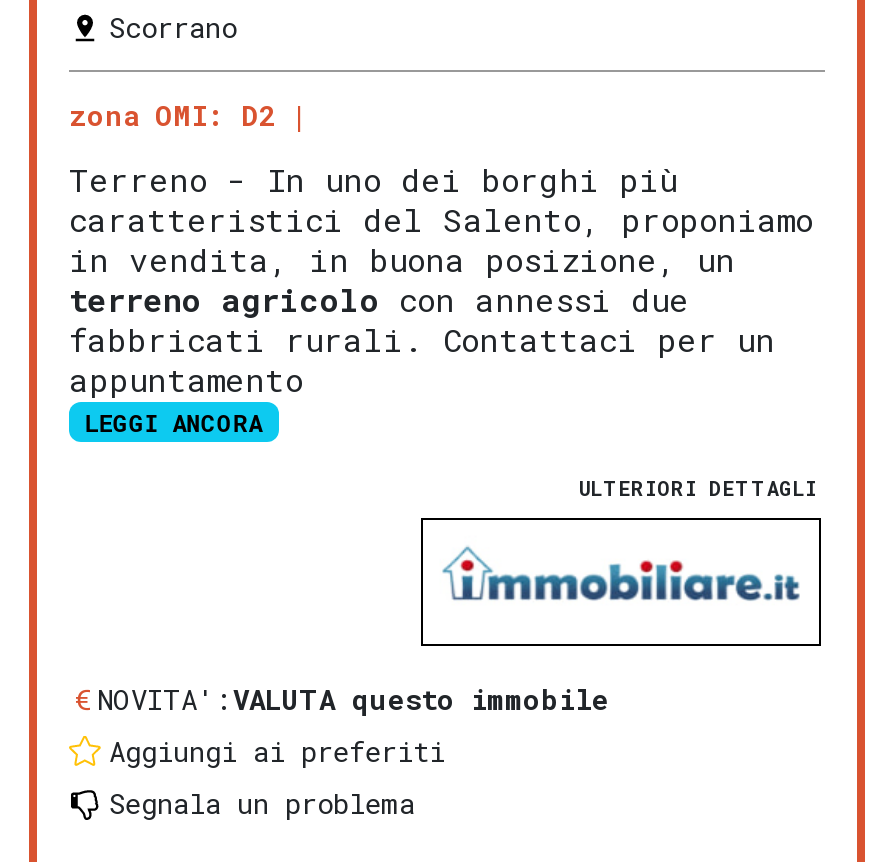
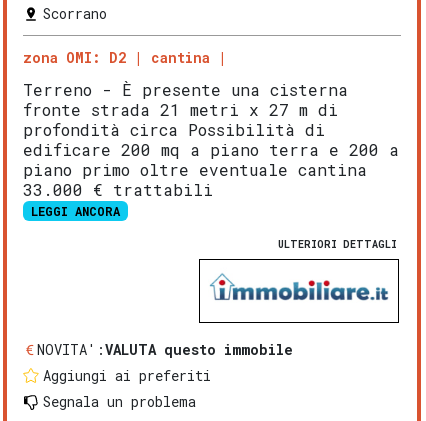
- Terreno - In uno dei borghi più
- caratteristici del Salento, proponiamo
- in vendita, in buona posizione, un
- terreno agricolo con annessi due
- fabbricati rurali. Contattaci per un
- appuntamento
+ cantina
+ Terreno - È presente una cisterna
+ fronte strada 21 metri x 27 m di
+ profondità circa Possibilità di
+ edificare 200 mq a piano terra e 200 a
+ piano primo oltre eventuale cantina
+ 33.000 € trattabili
